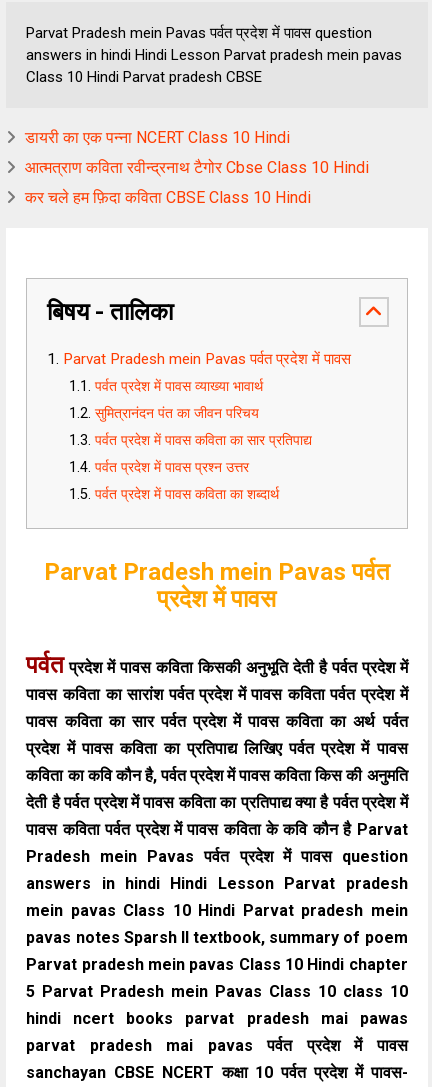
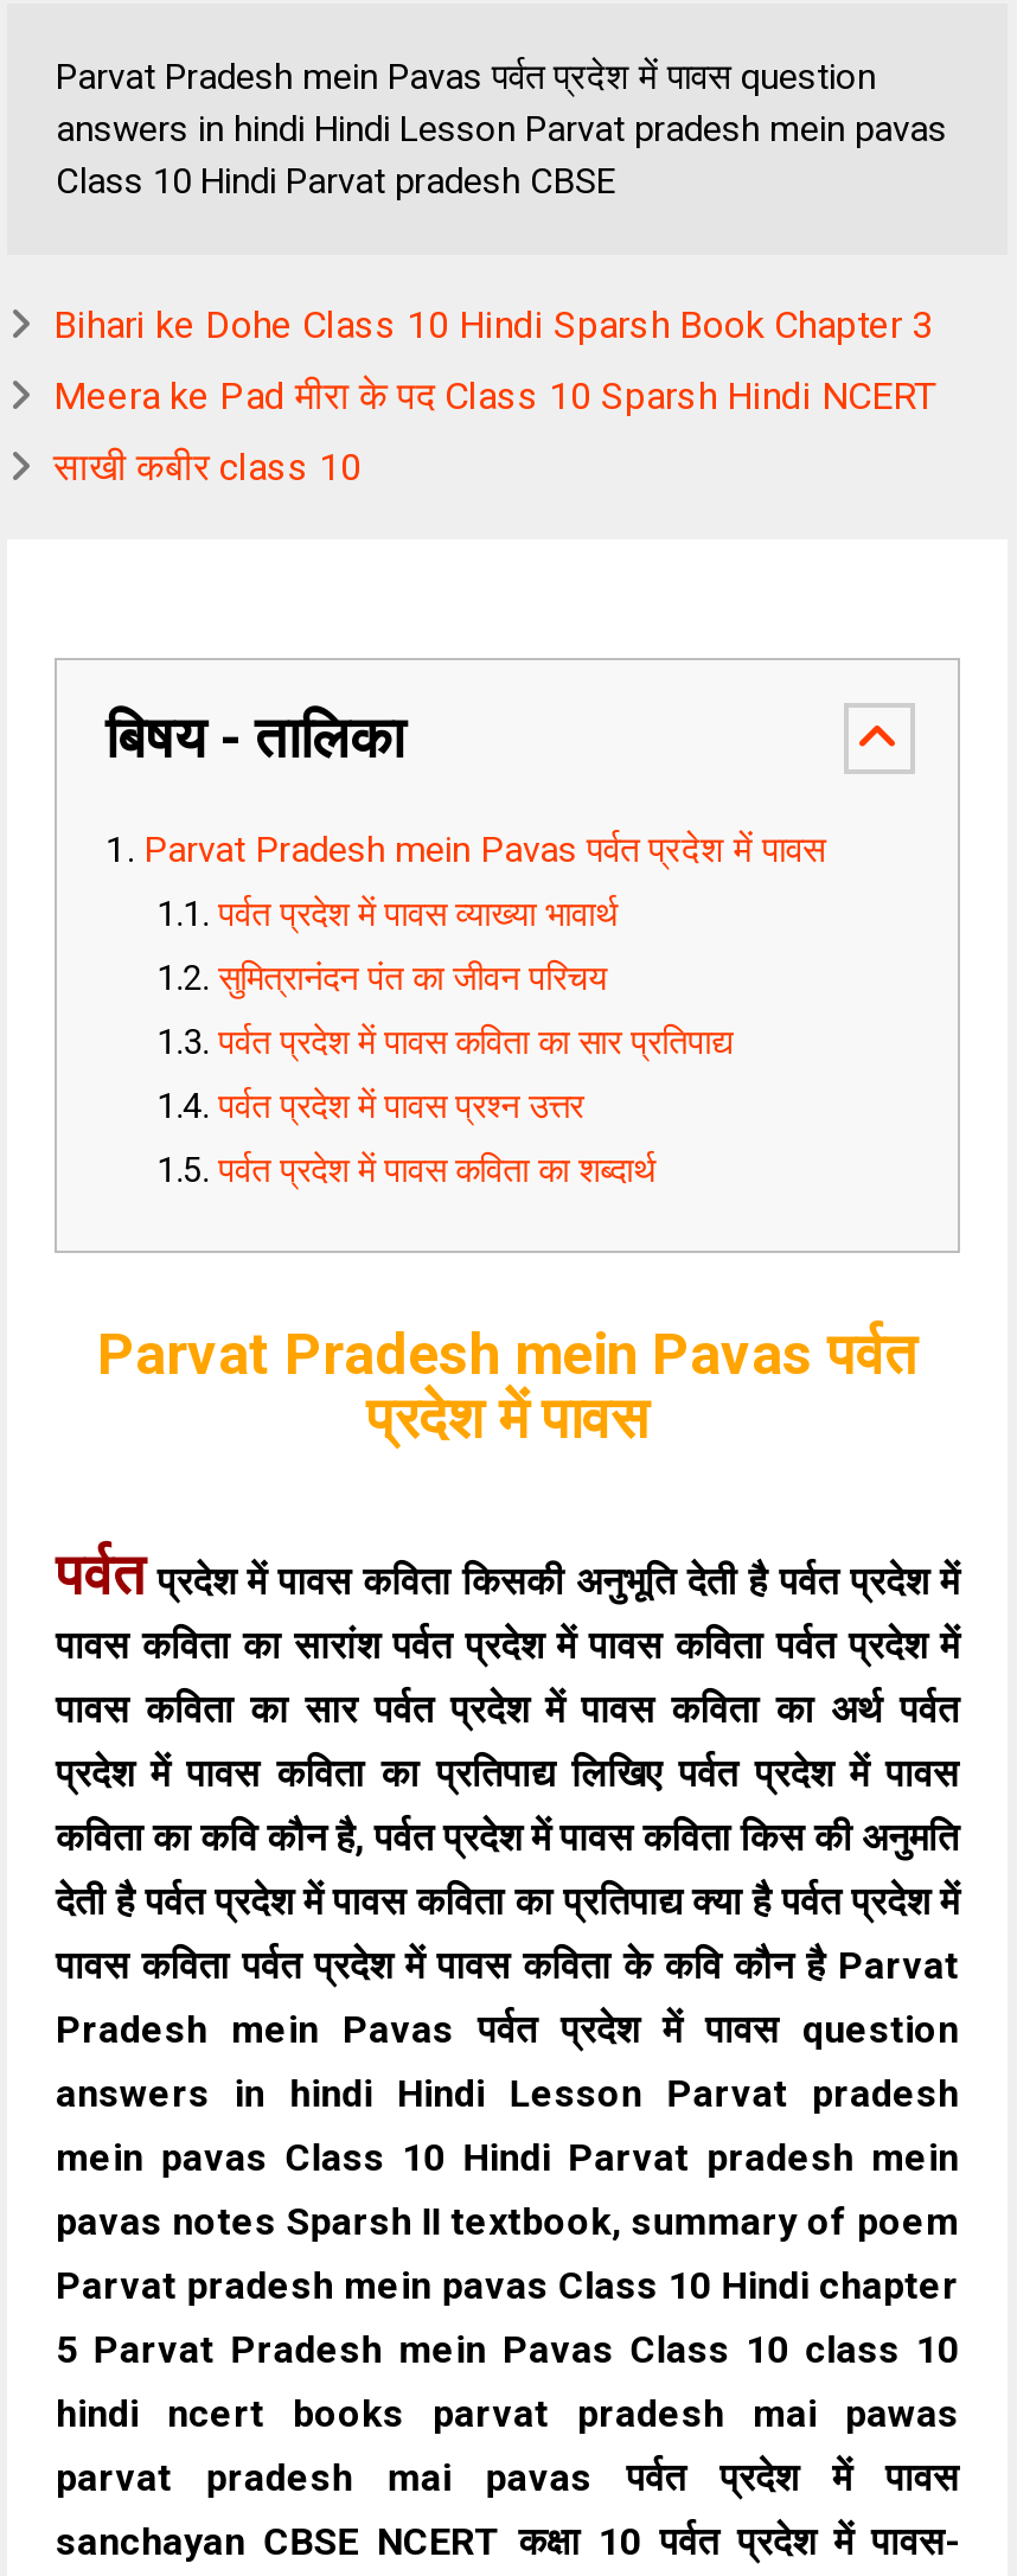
- डायरी का एक पन्ना NCERT Class 10 Hindi
+ Bihari ke Dohe Class 10 Hindi Sparsh Book Chapter 3

- आत्मत्राण कविता रवीन्द्रनाथ टैगोर Cbse Class 10 Hindi
+ Meera ke Pad मीरा के पद Class 10 Sparsh Hindi NCERT

- कर चले हम फ़िदा कविता CBSE Class 10 Hindi
+ साखी कबीर class 10
